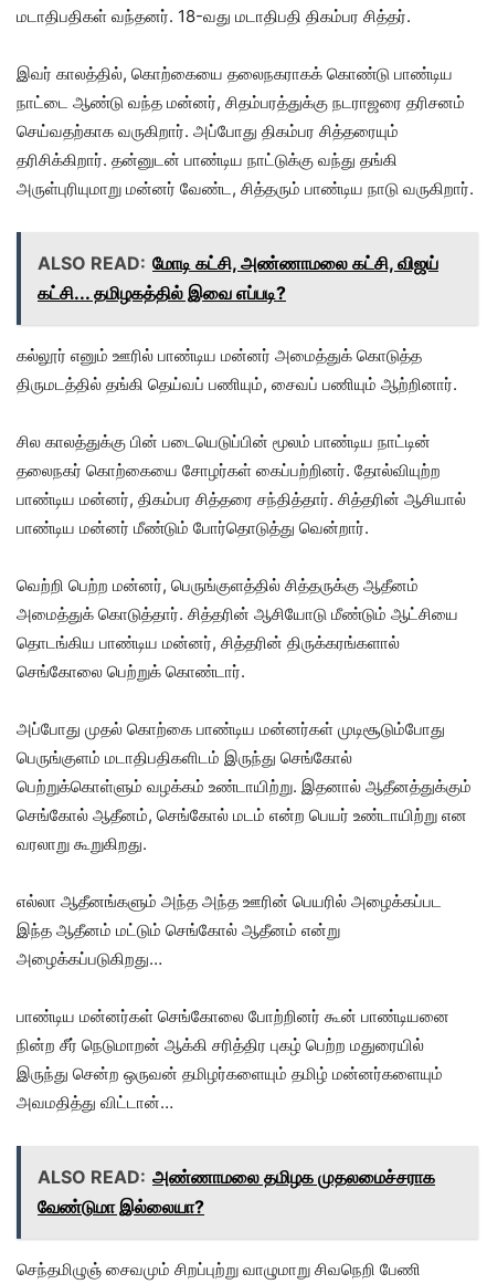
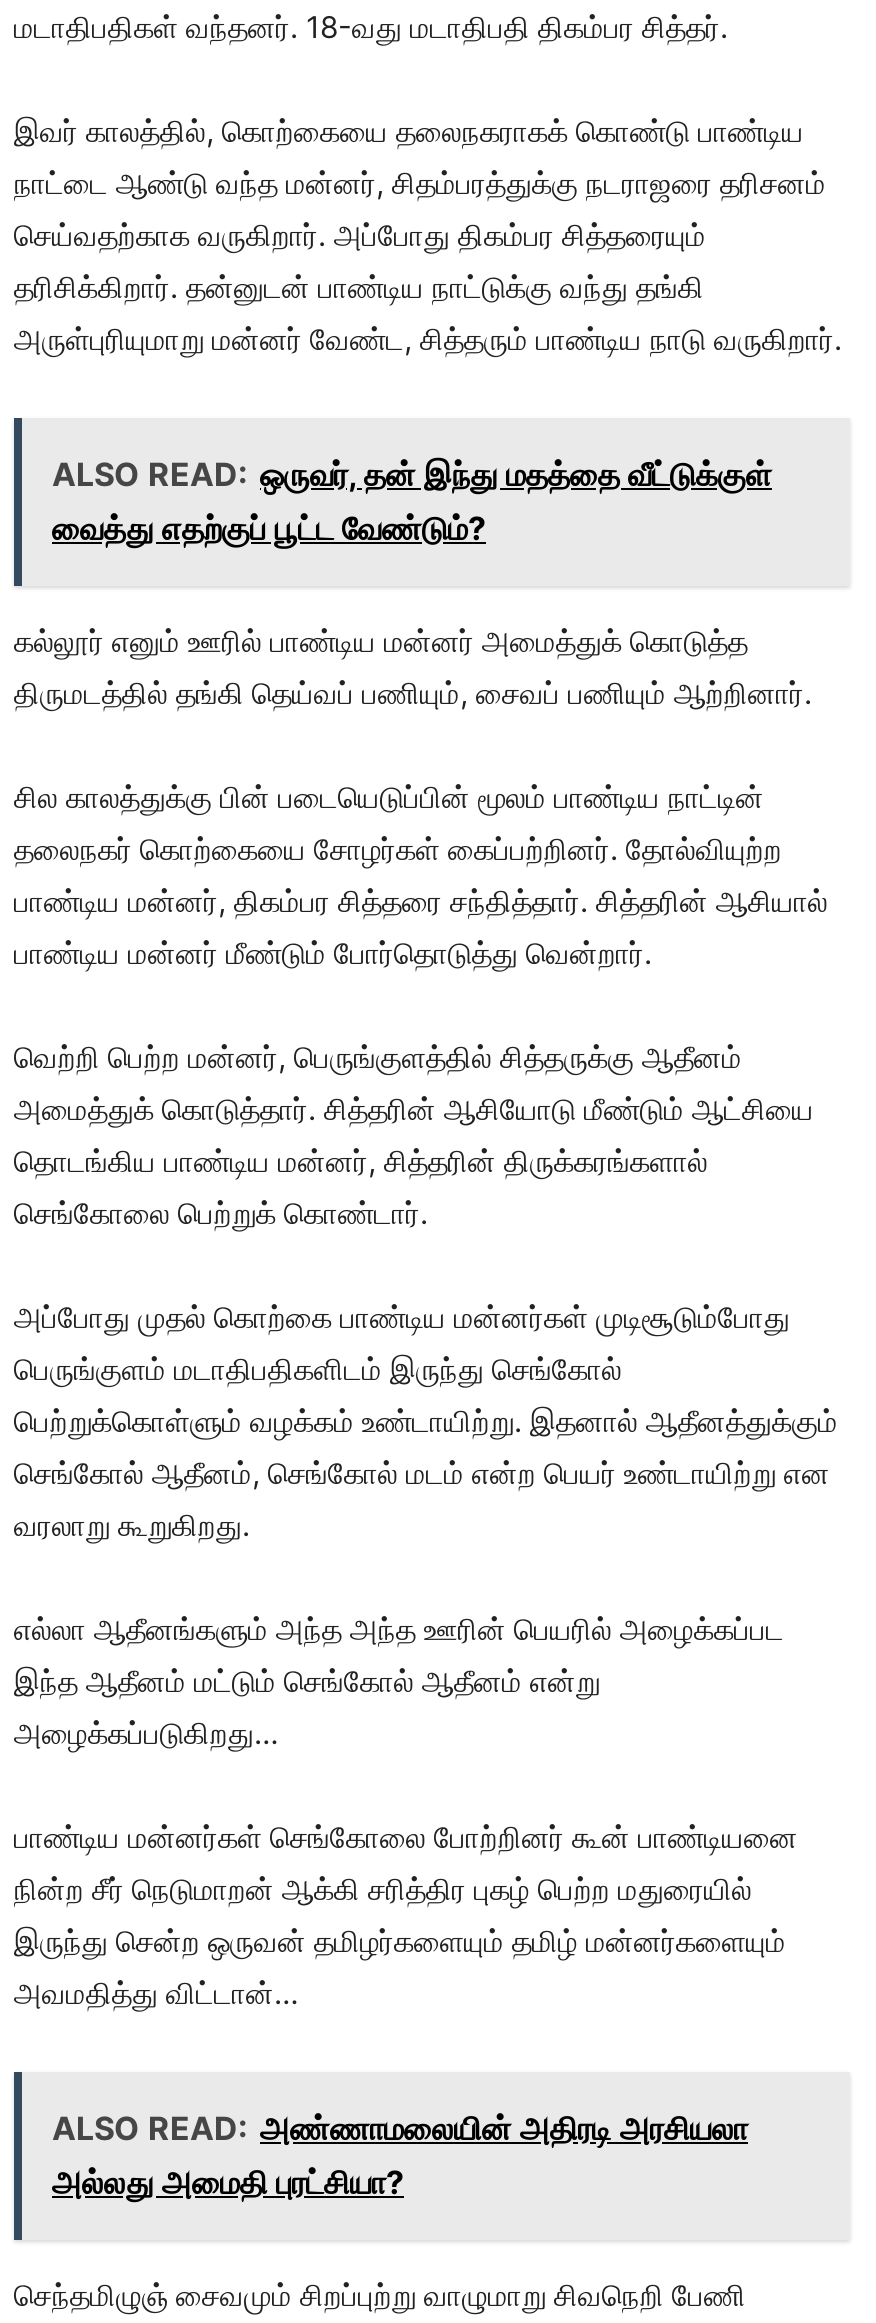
- ALSO READ: மோடி கட்சி, அண்ணாமலை கட்சி, விஜய்
- கட்சி... தமிழகத்தில் இவை எப்படி?
+ ALSO READ: ஒருவர், தன் இந்து மதத்தை வீட்டுக்குள்
+ வைத்து எதற்குப் பூட்ட வேண்டும்?

- ALSO READ: அண்ணாமலை தமிழக முதலமைச்சராக
- வேண்டுமா இல்லையா?
+ ALSO READ: அண்ணாமலையின் அதிரடி அரசியலா
+ அல்லது அமைதி புரட்சியா?
